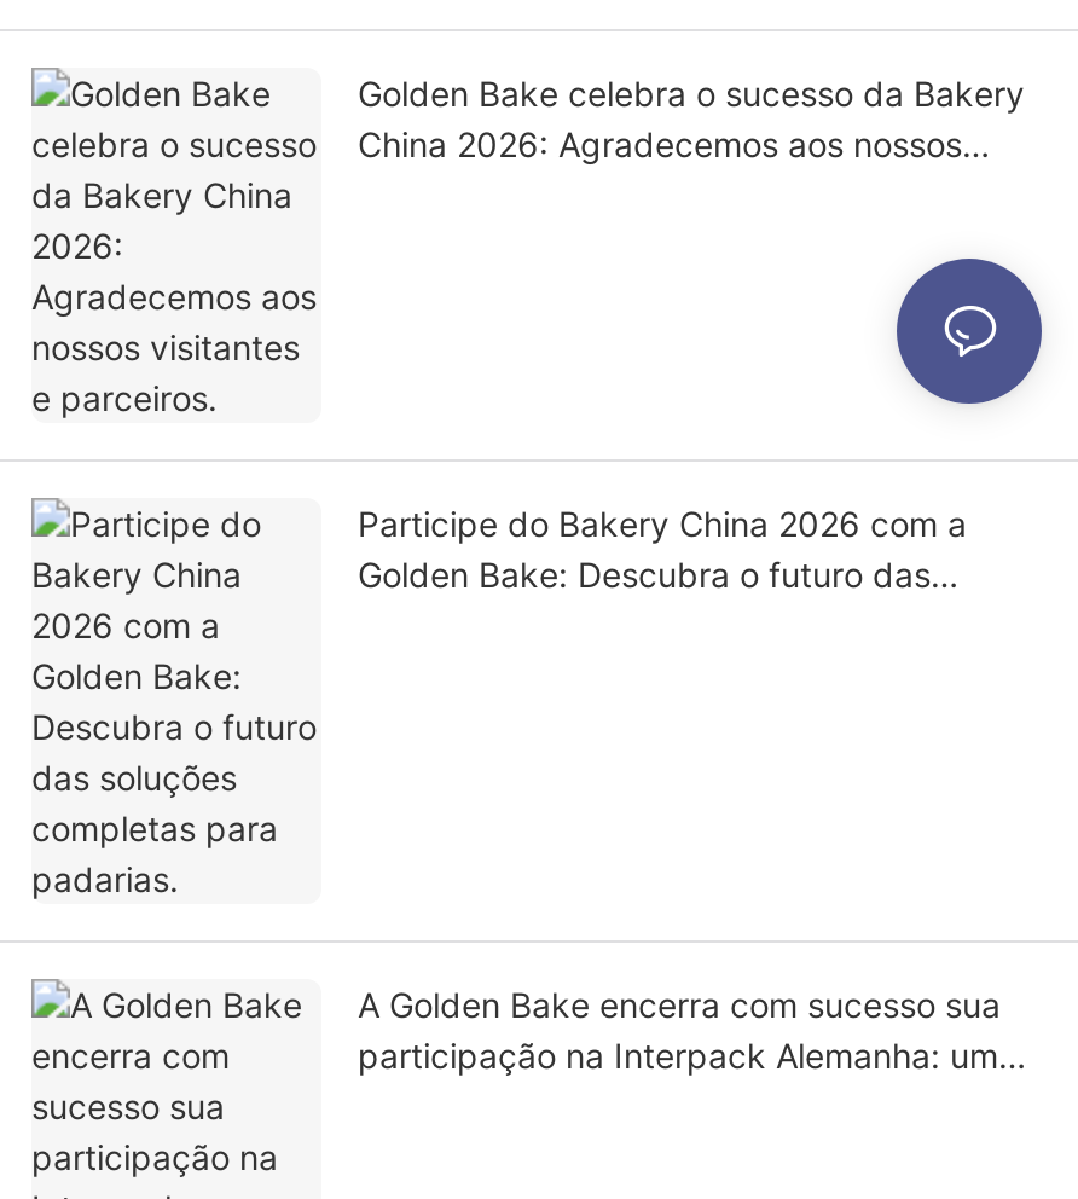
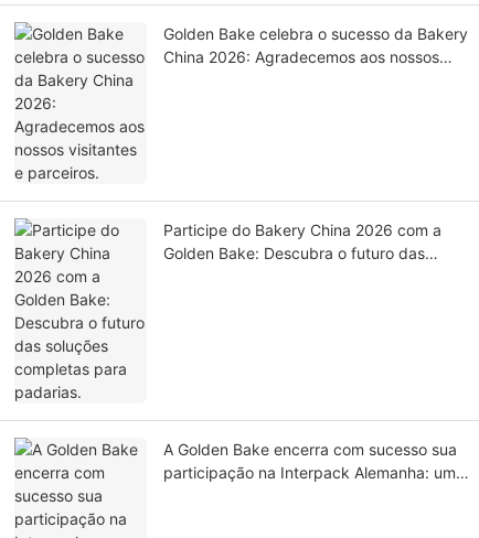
- [image]
